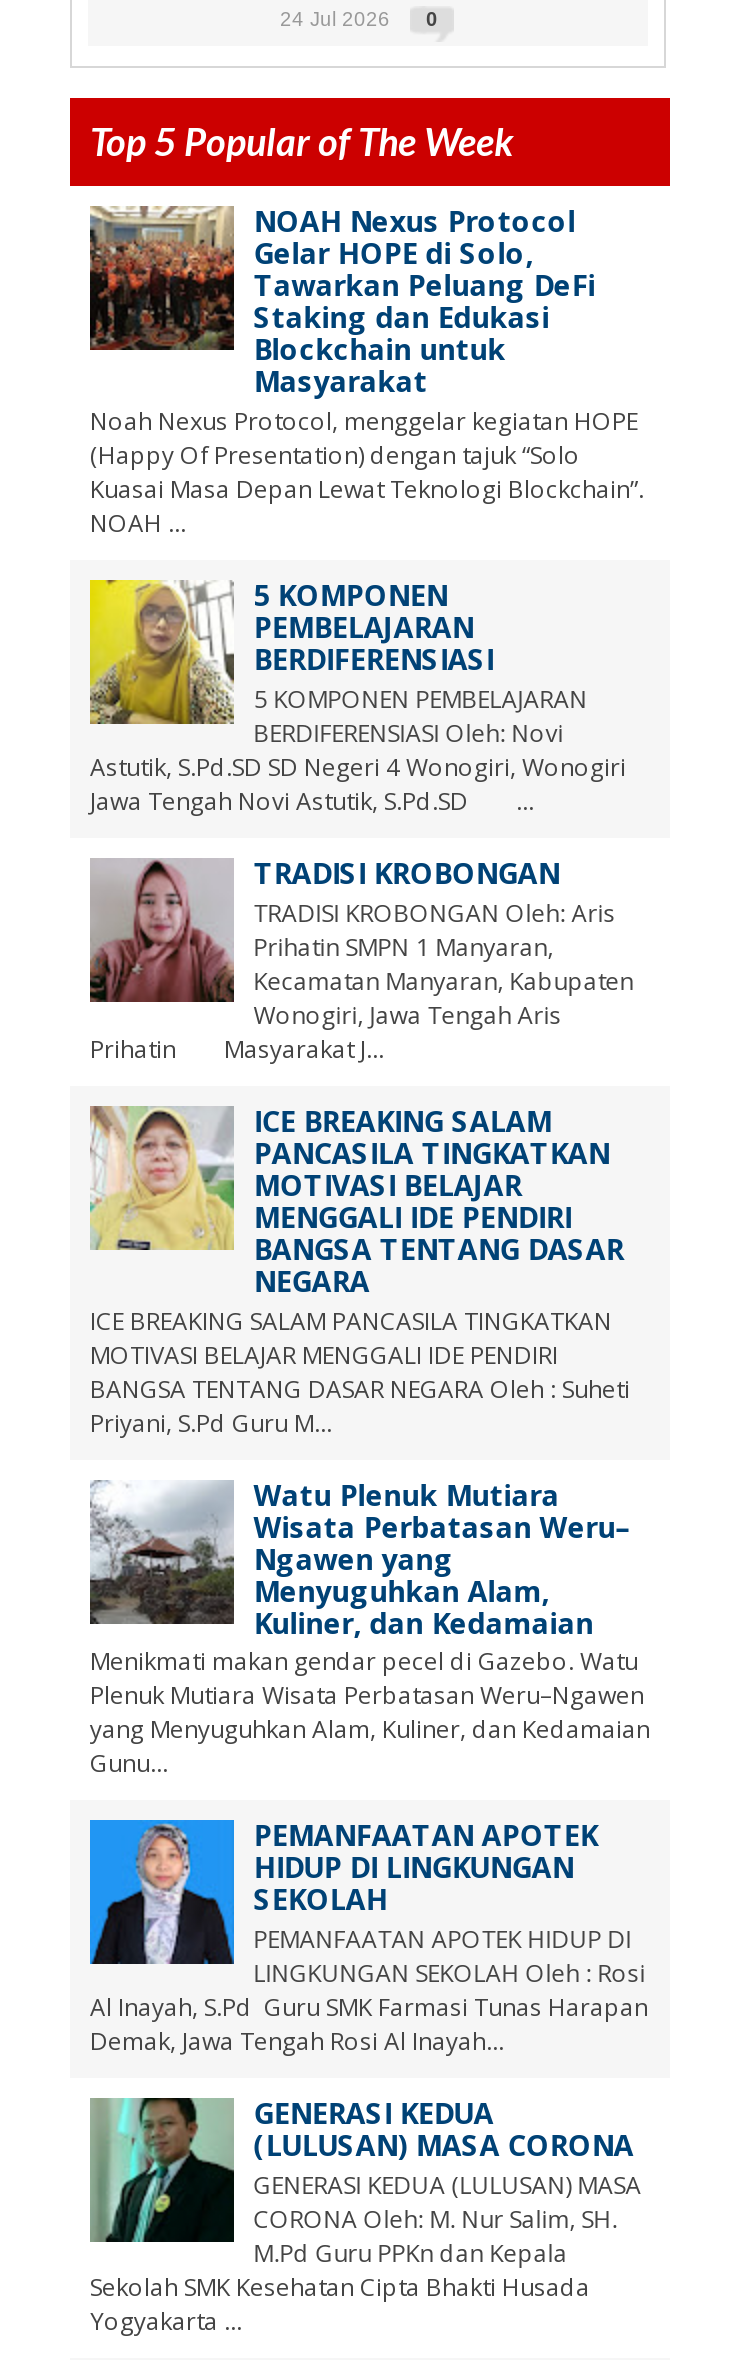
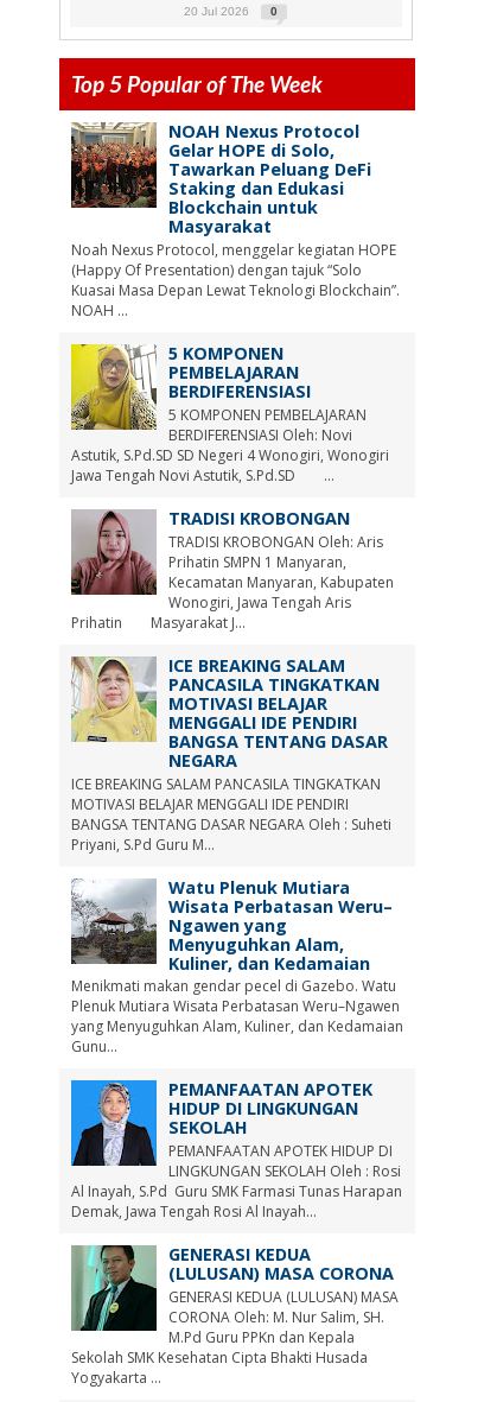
- 24 Jul 2026 0
+ 20 Jul 2026 0
